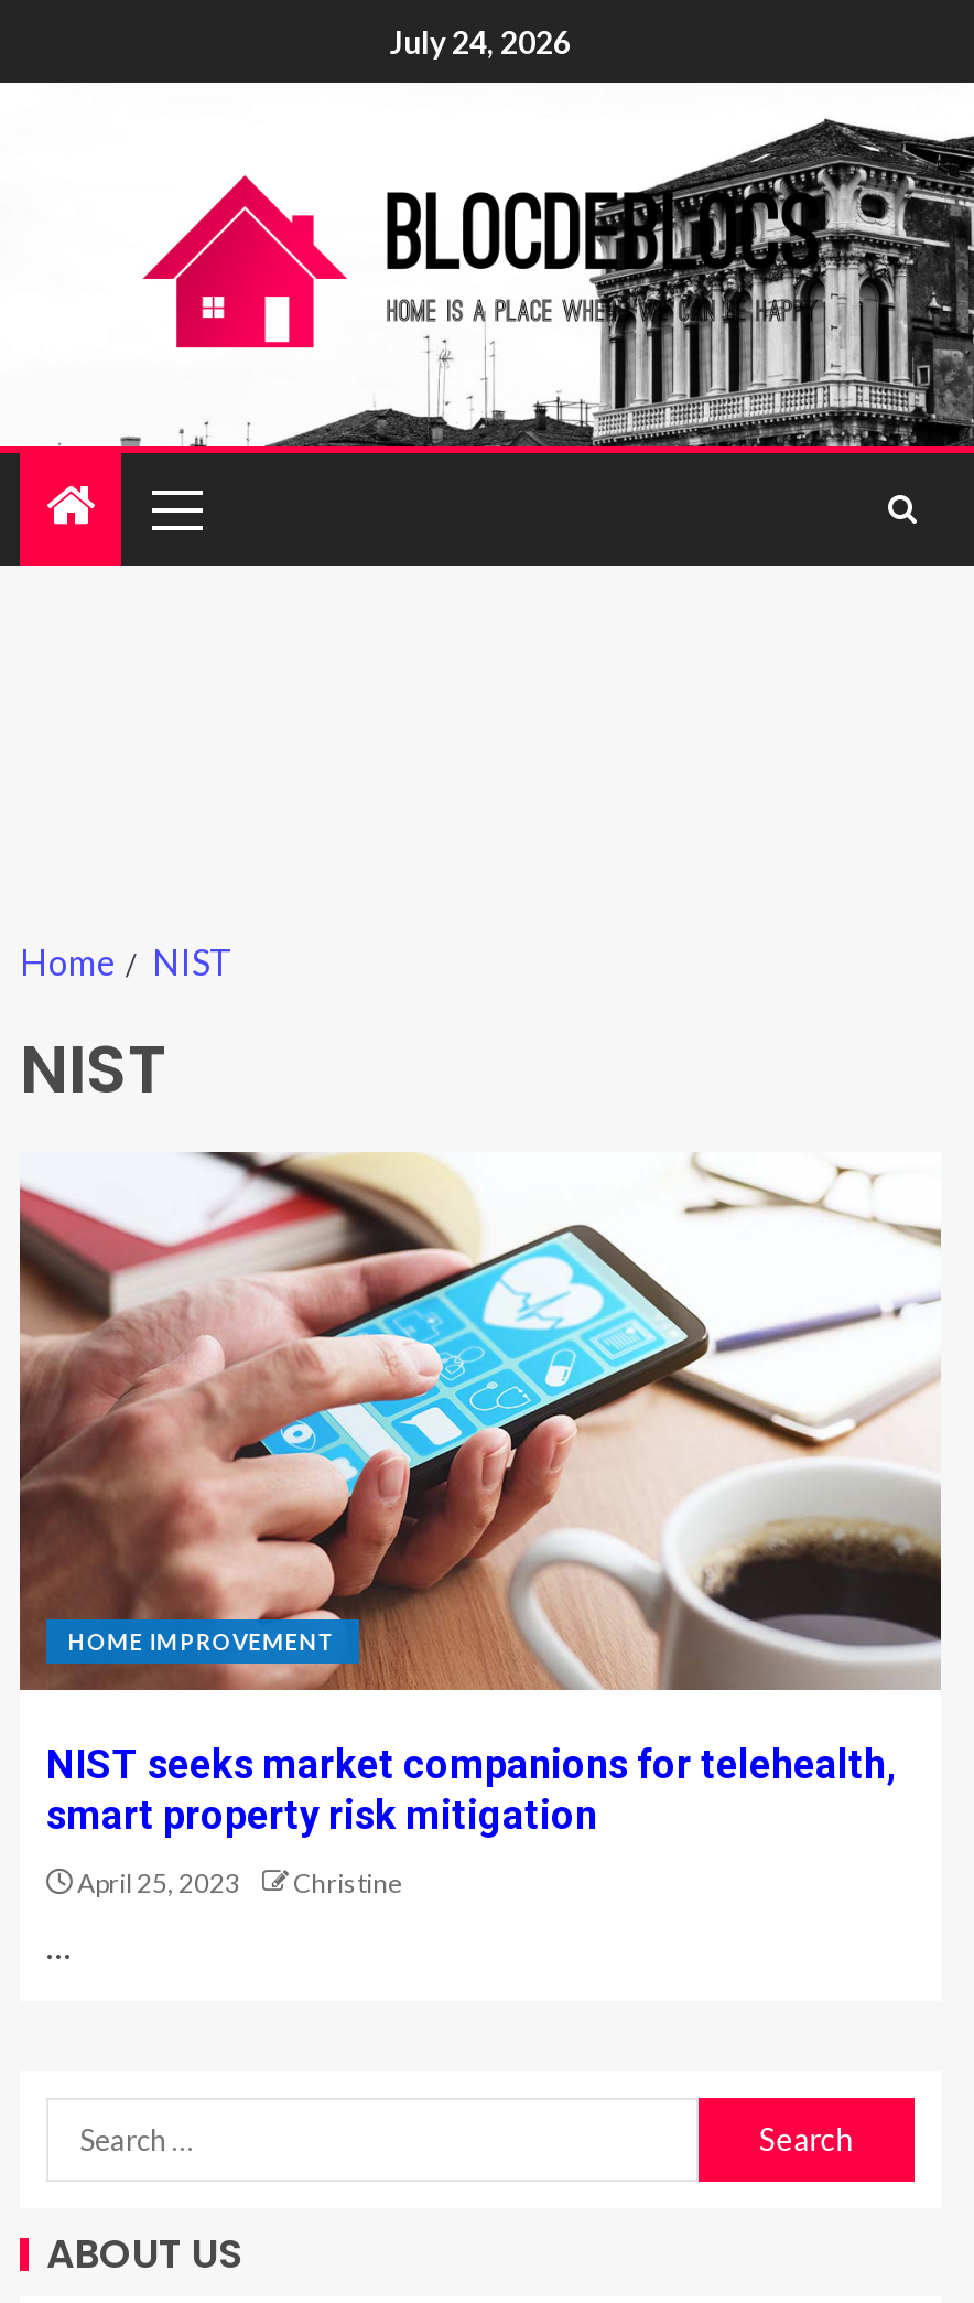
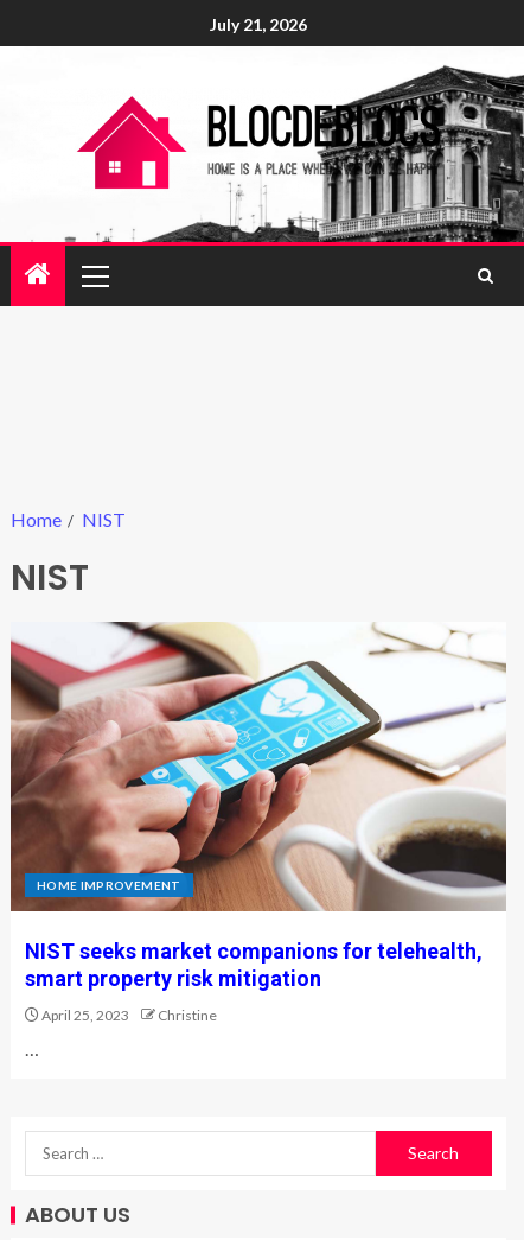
- July 24, 2026
+ July 21, 2026
